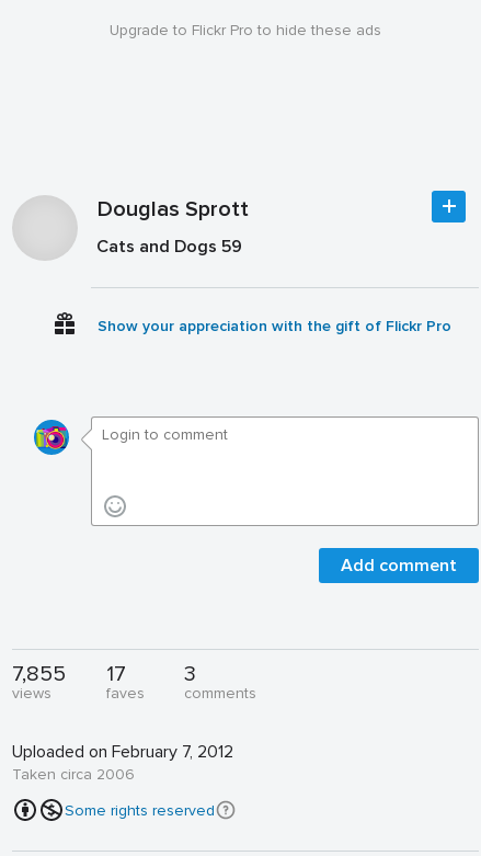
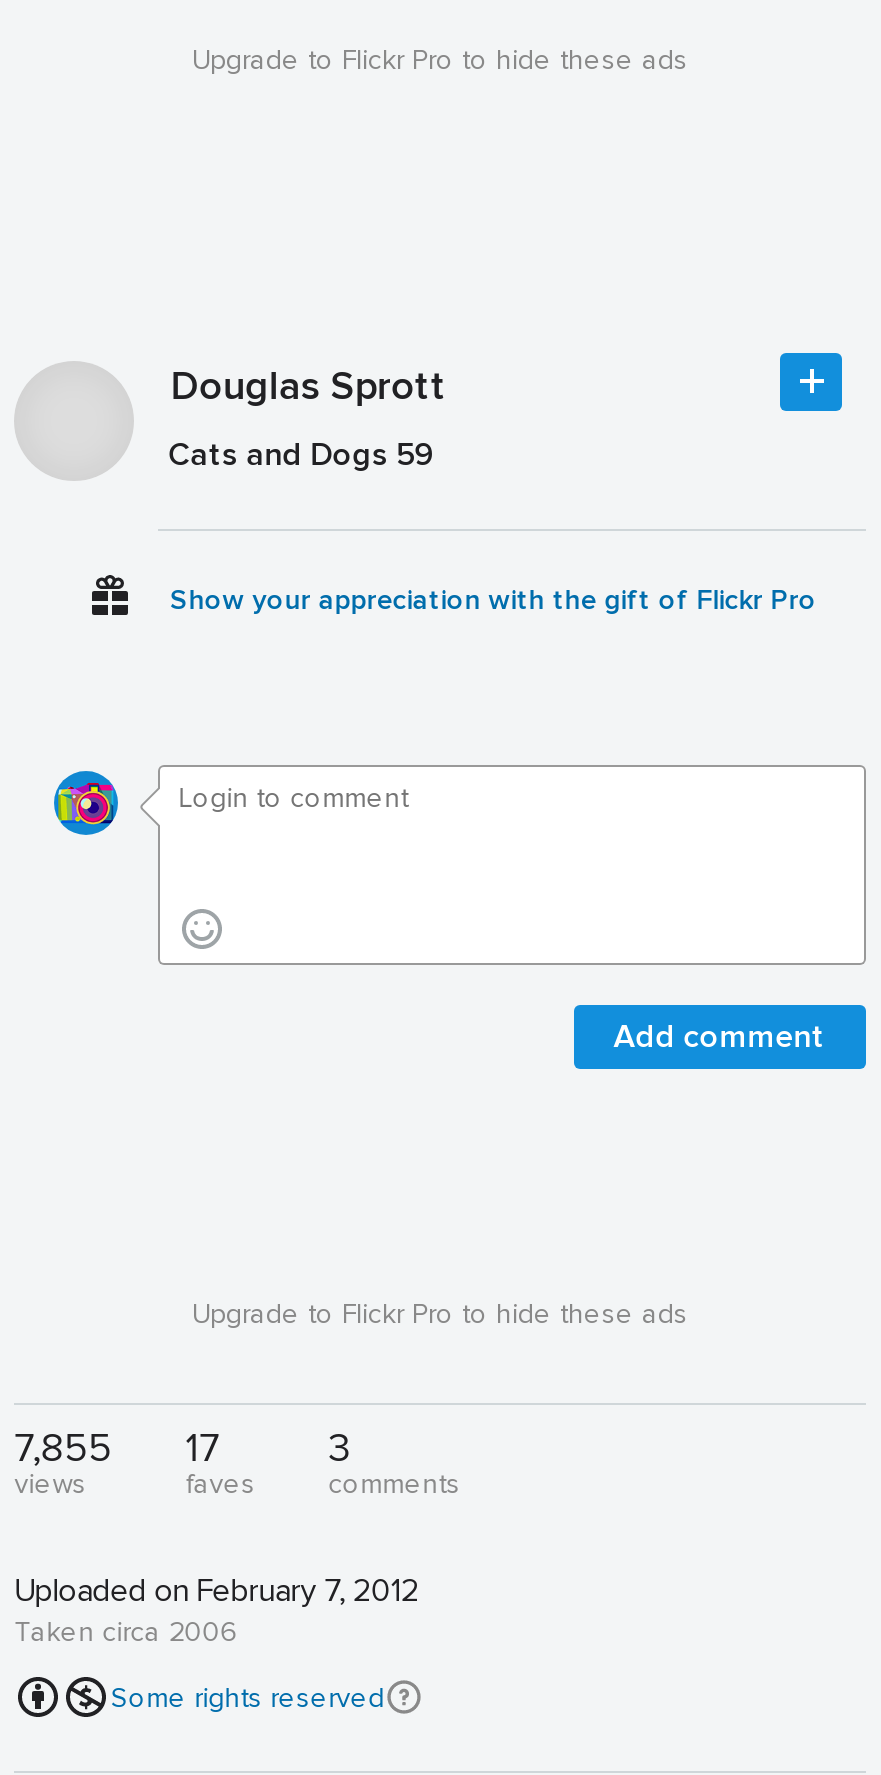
+ Upgrade to Flickr Pro to hide these ads
